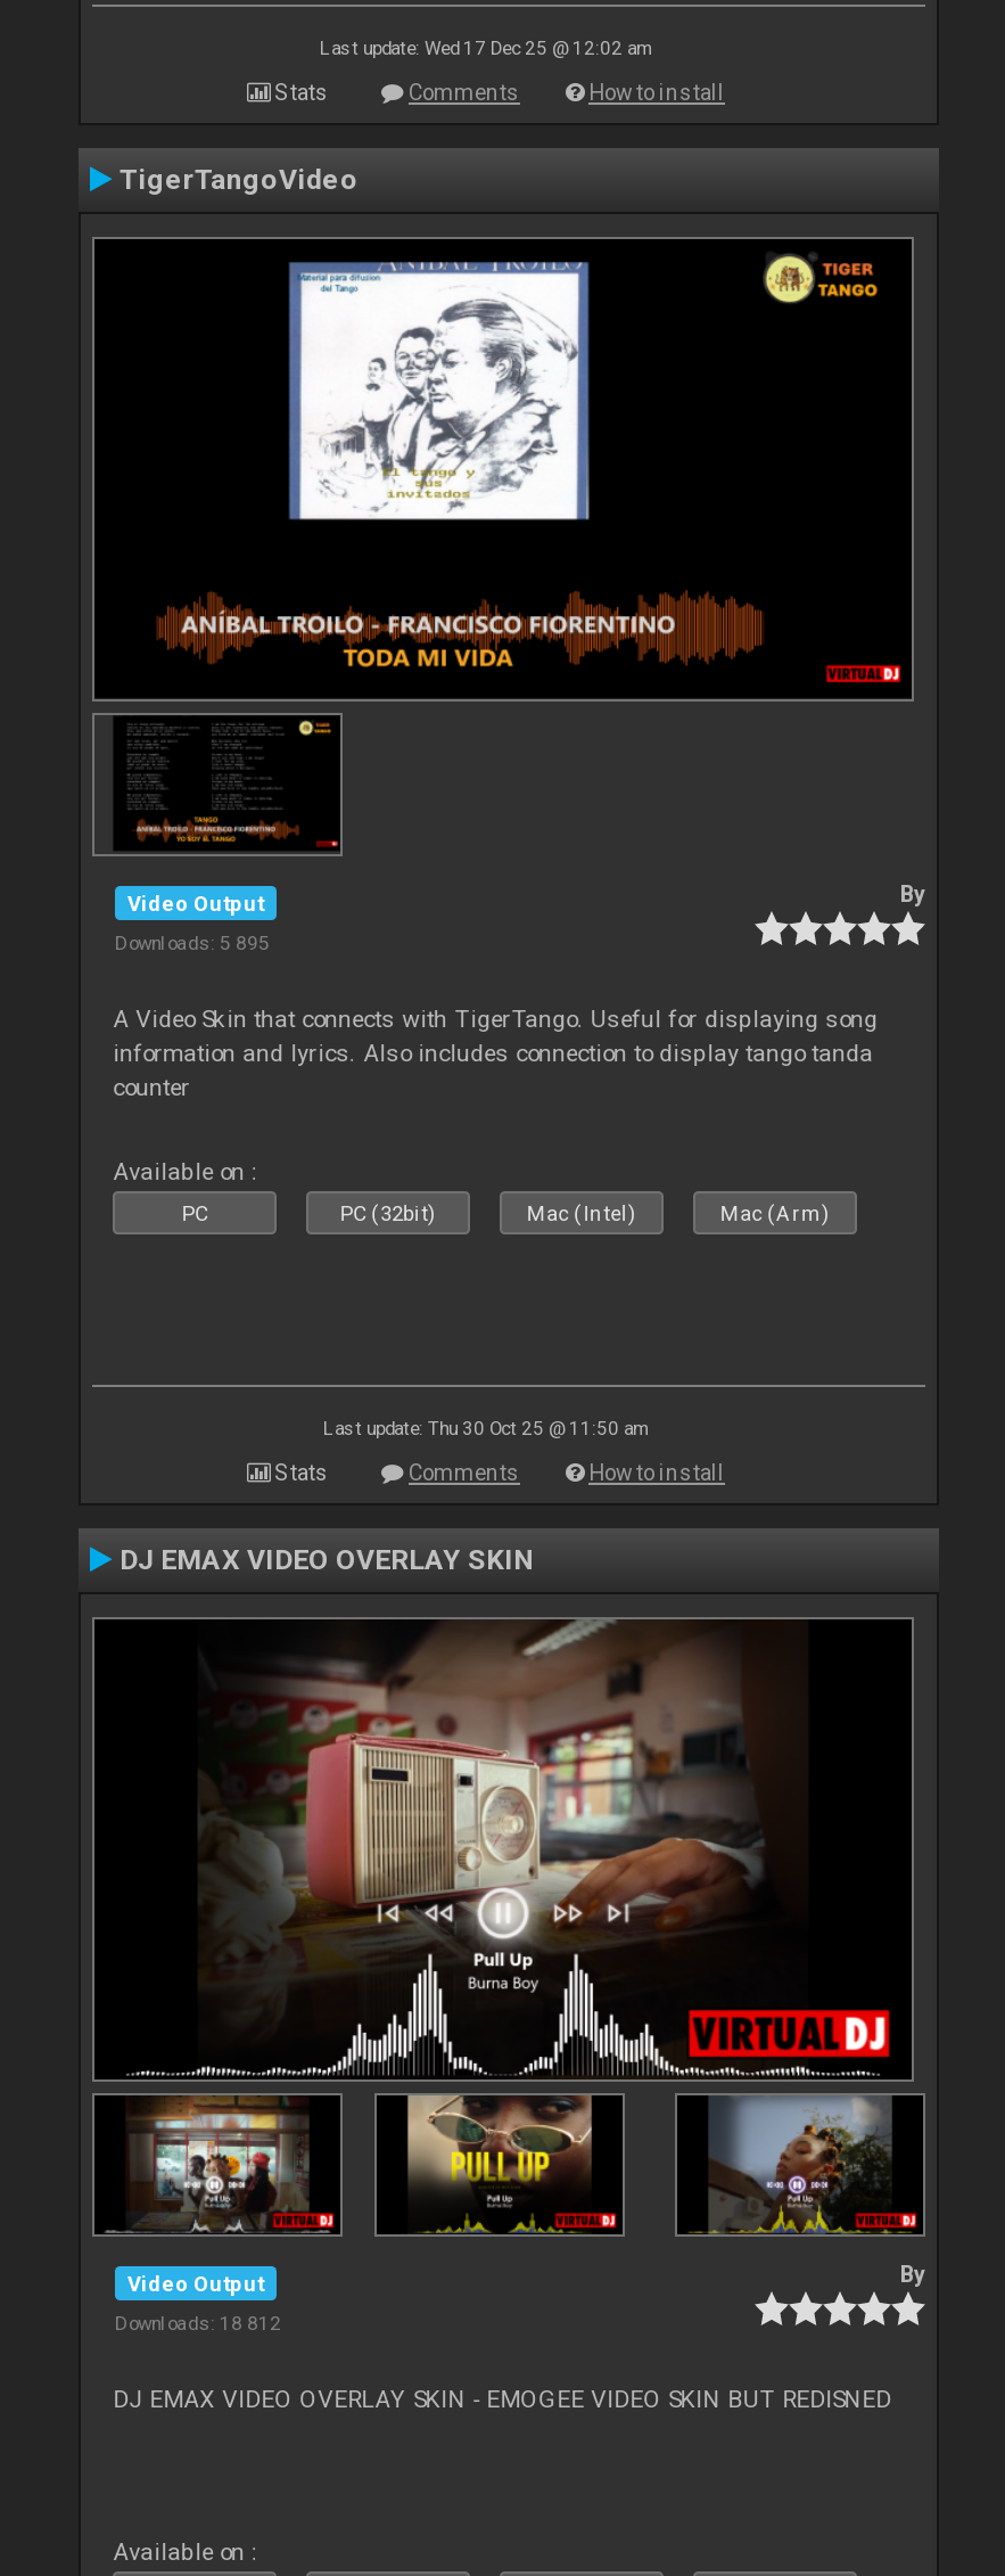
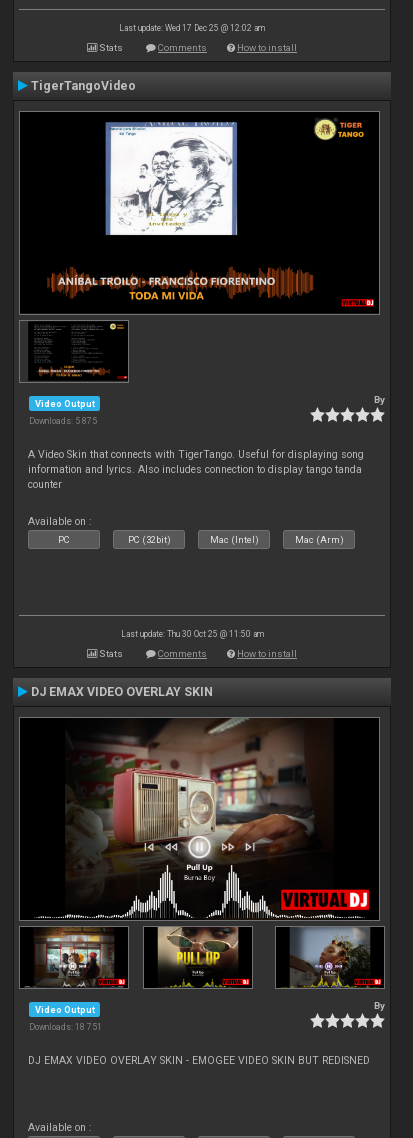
- Downloads: 5 895
+ Downloads: 5 875

- Downloads: 18 812
+ Downloads: 18 751
